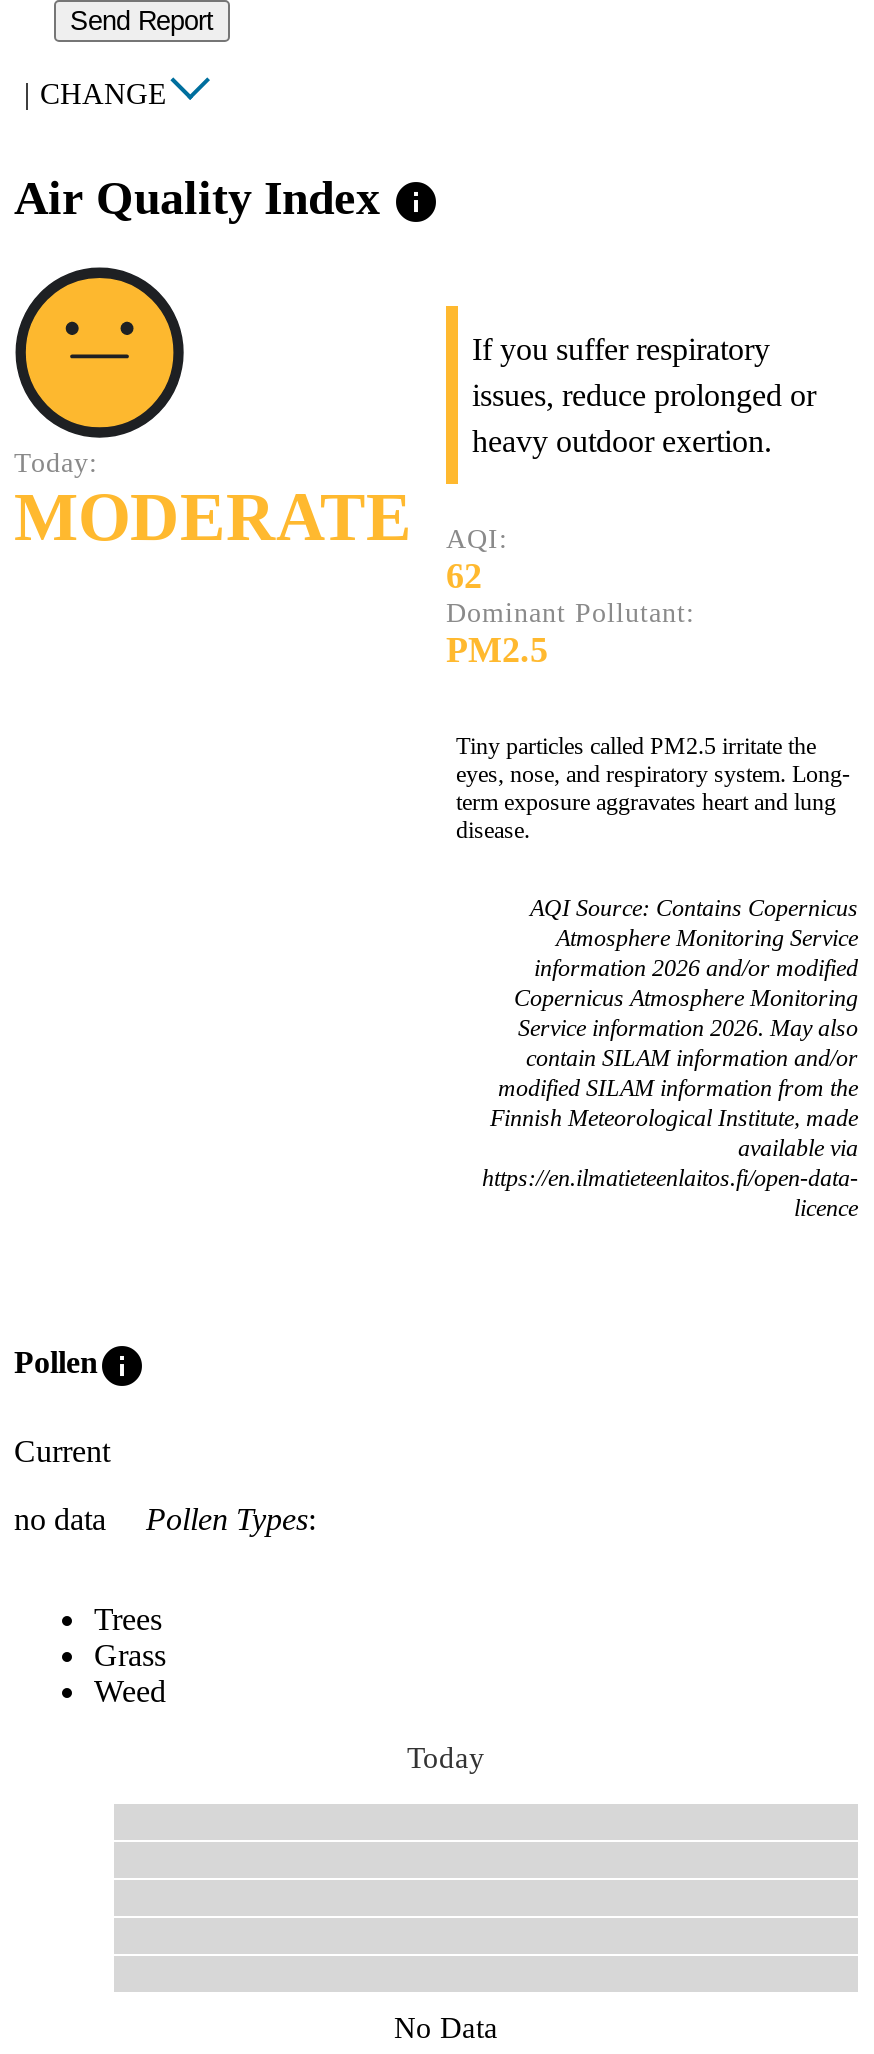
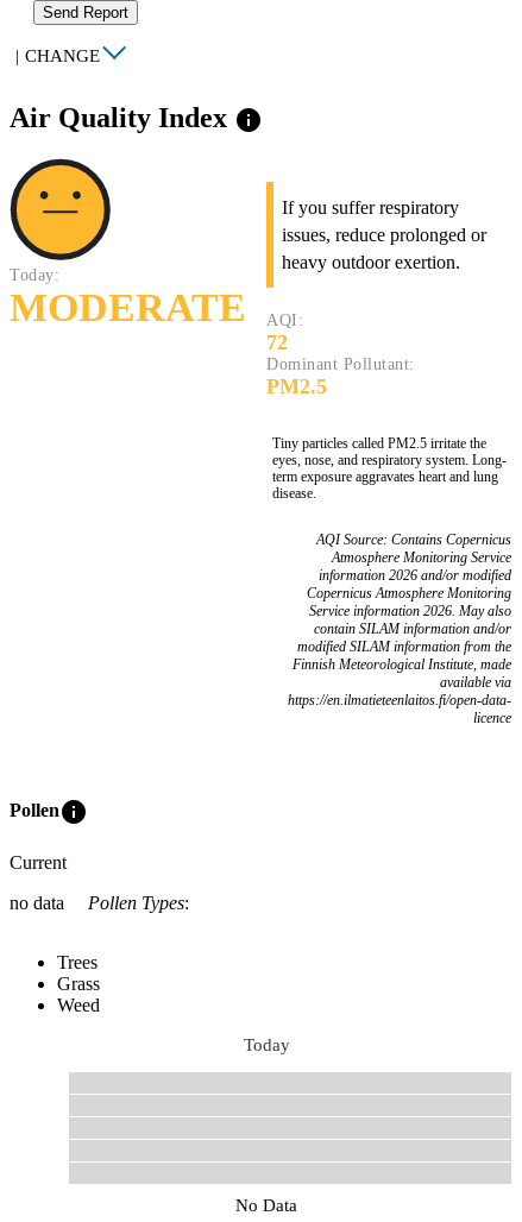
- 62
+ 72
